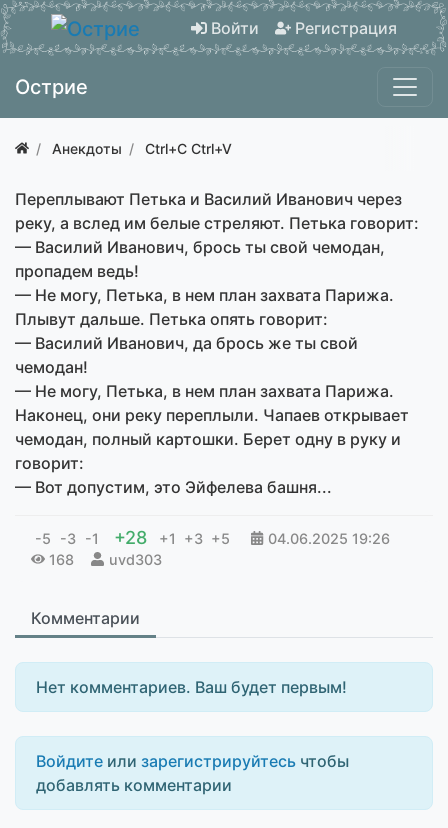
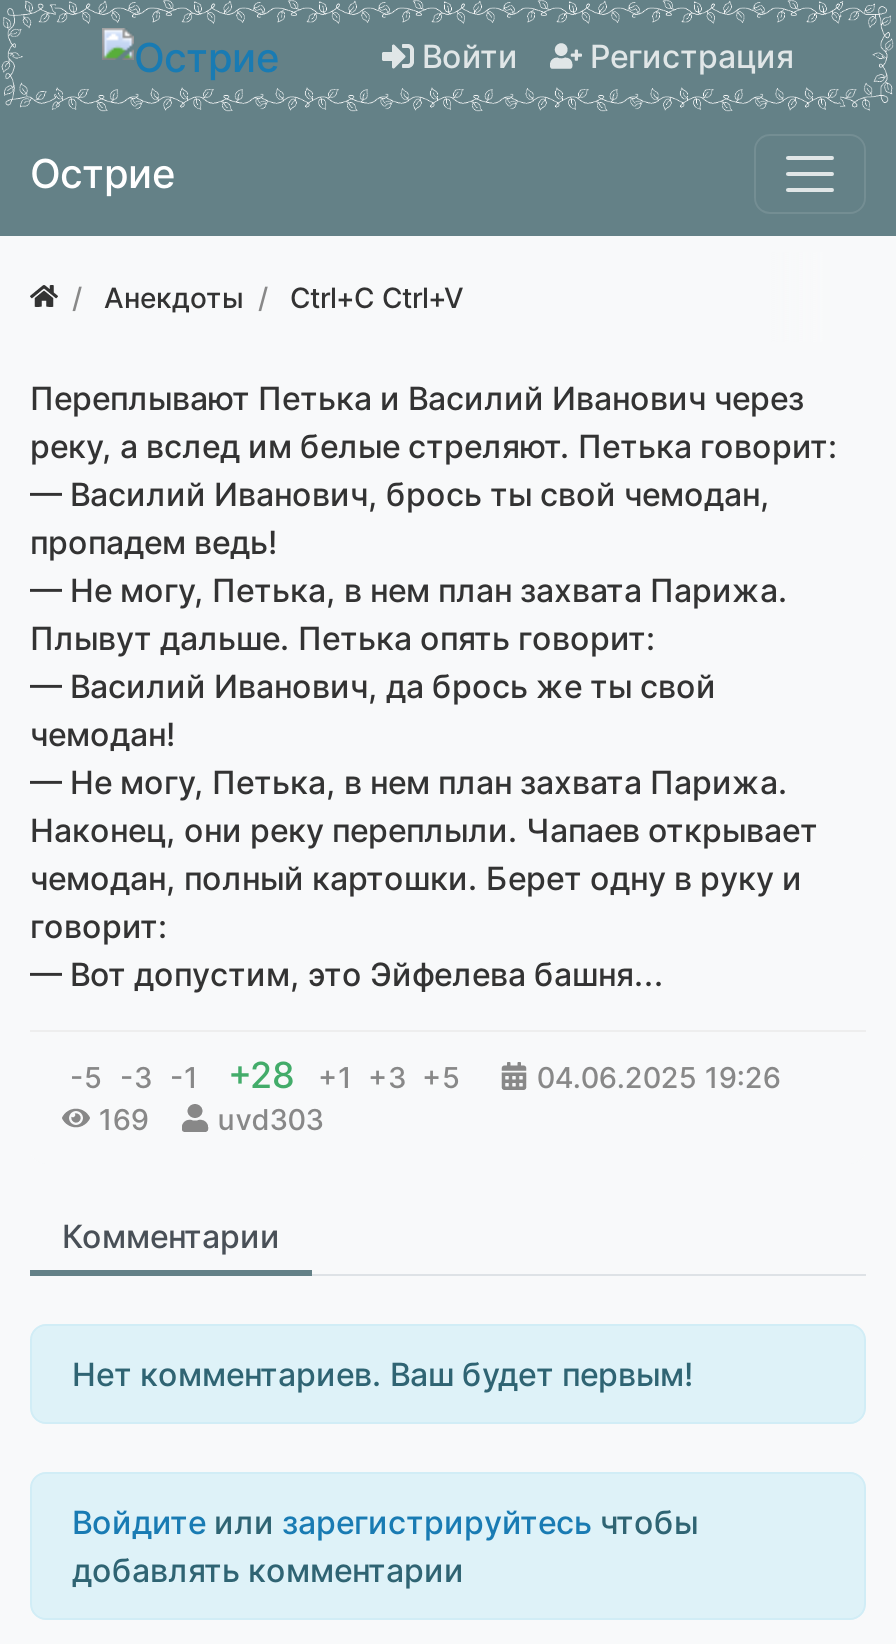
- 168
+ 169
